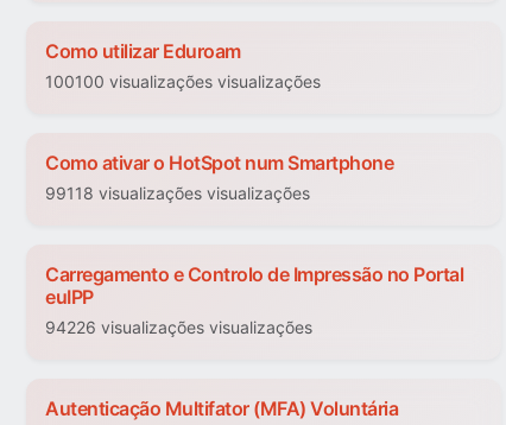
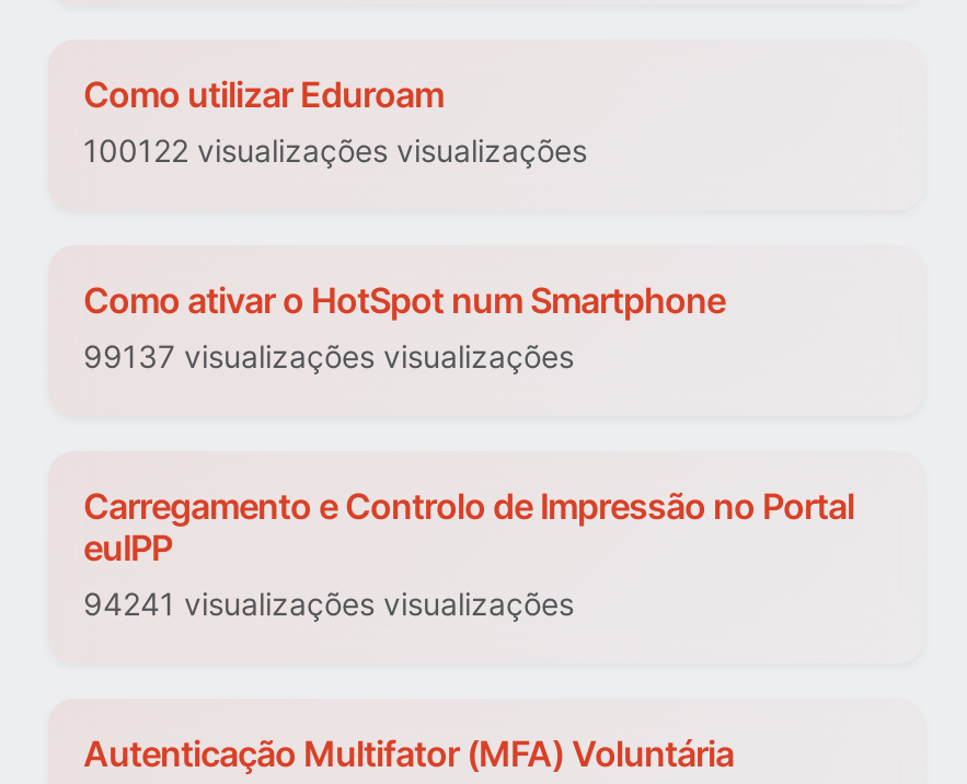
- 100100 visualizações visualizações
+ 100122 visualizações visualizações

- 99118 visualizações visualizações
+ 99137 visualizações visualizações

- 94226 visualizações visualizações
+ 94241 visualizações visualizações
